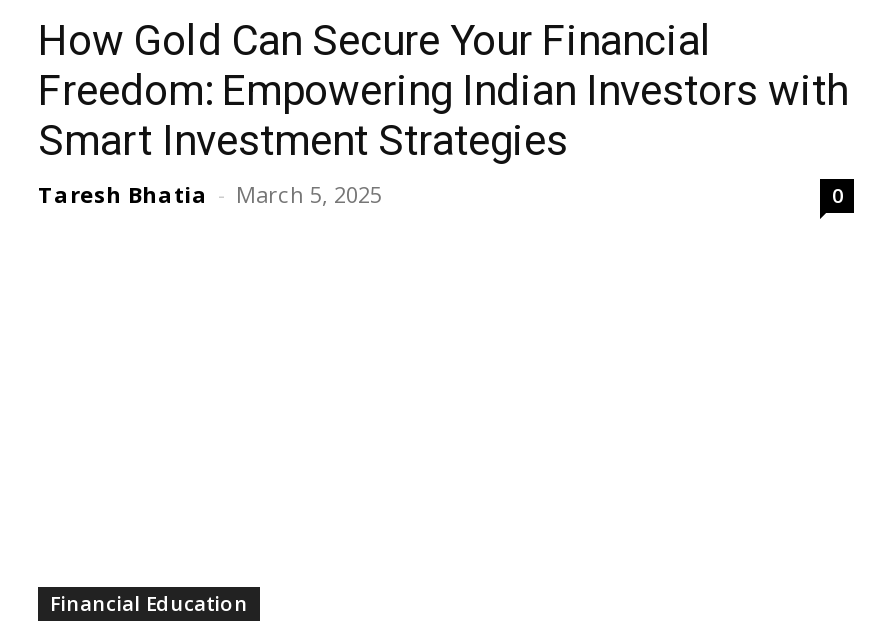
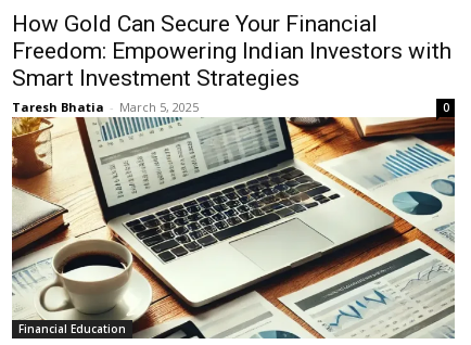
+ [image]
